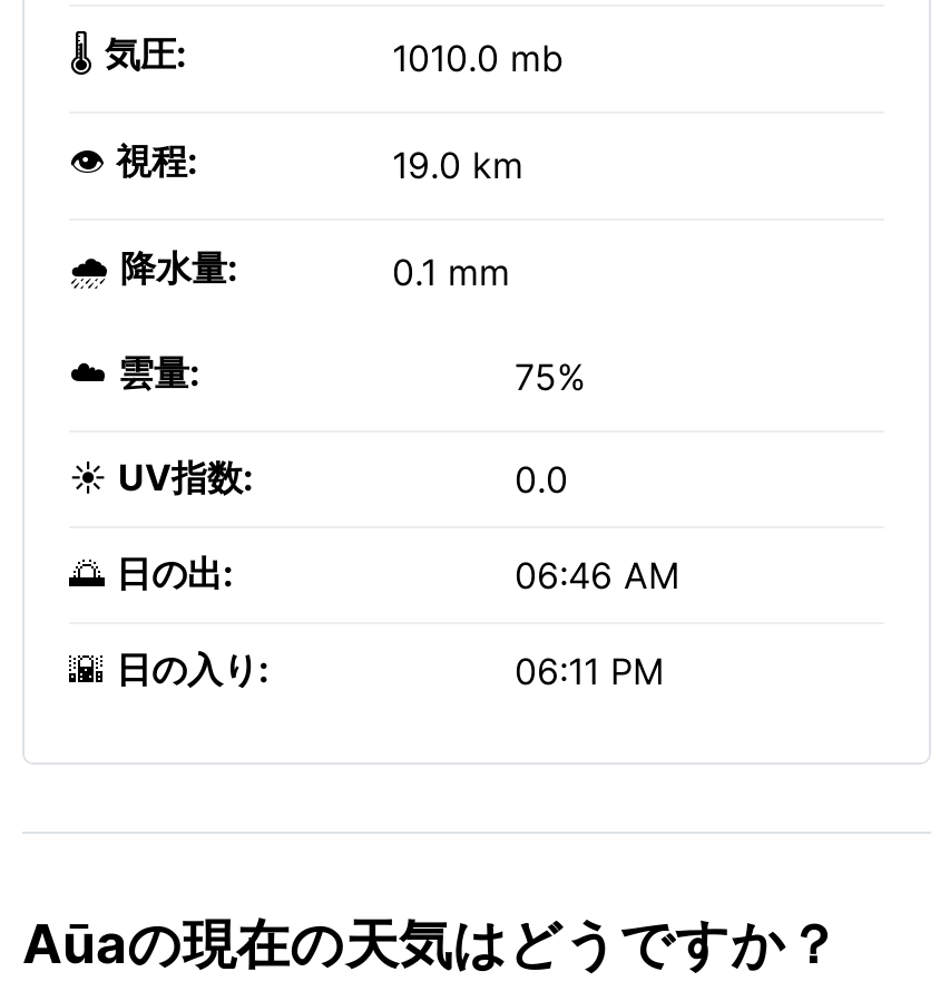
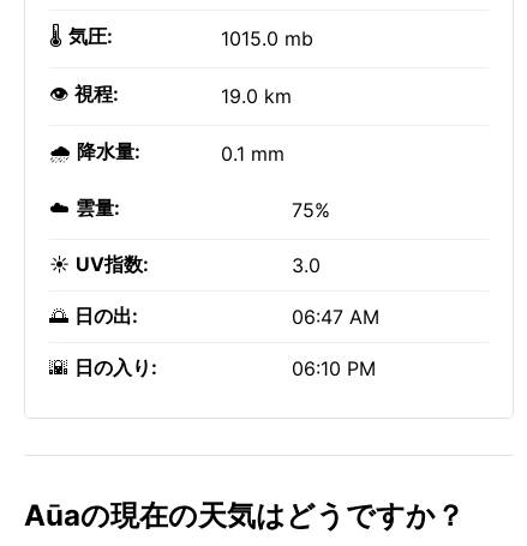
- 1010.0 mb
+ 1015.0 mb

- 0.0
+ 3.0

- 06:46 AM
+ 06:47 AM

- 06:11 PM
+ 06:10 PM
